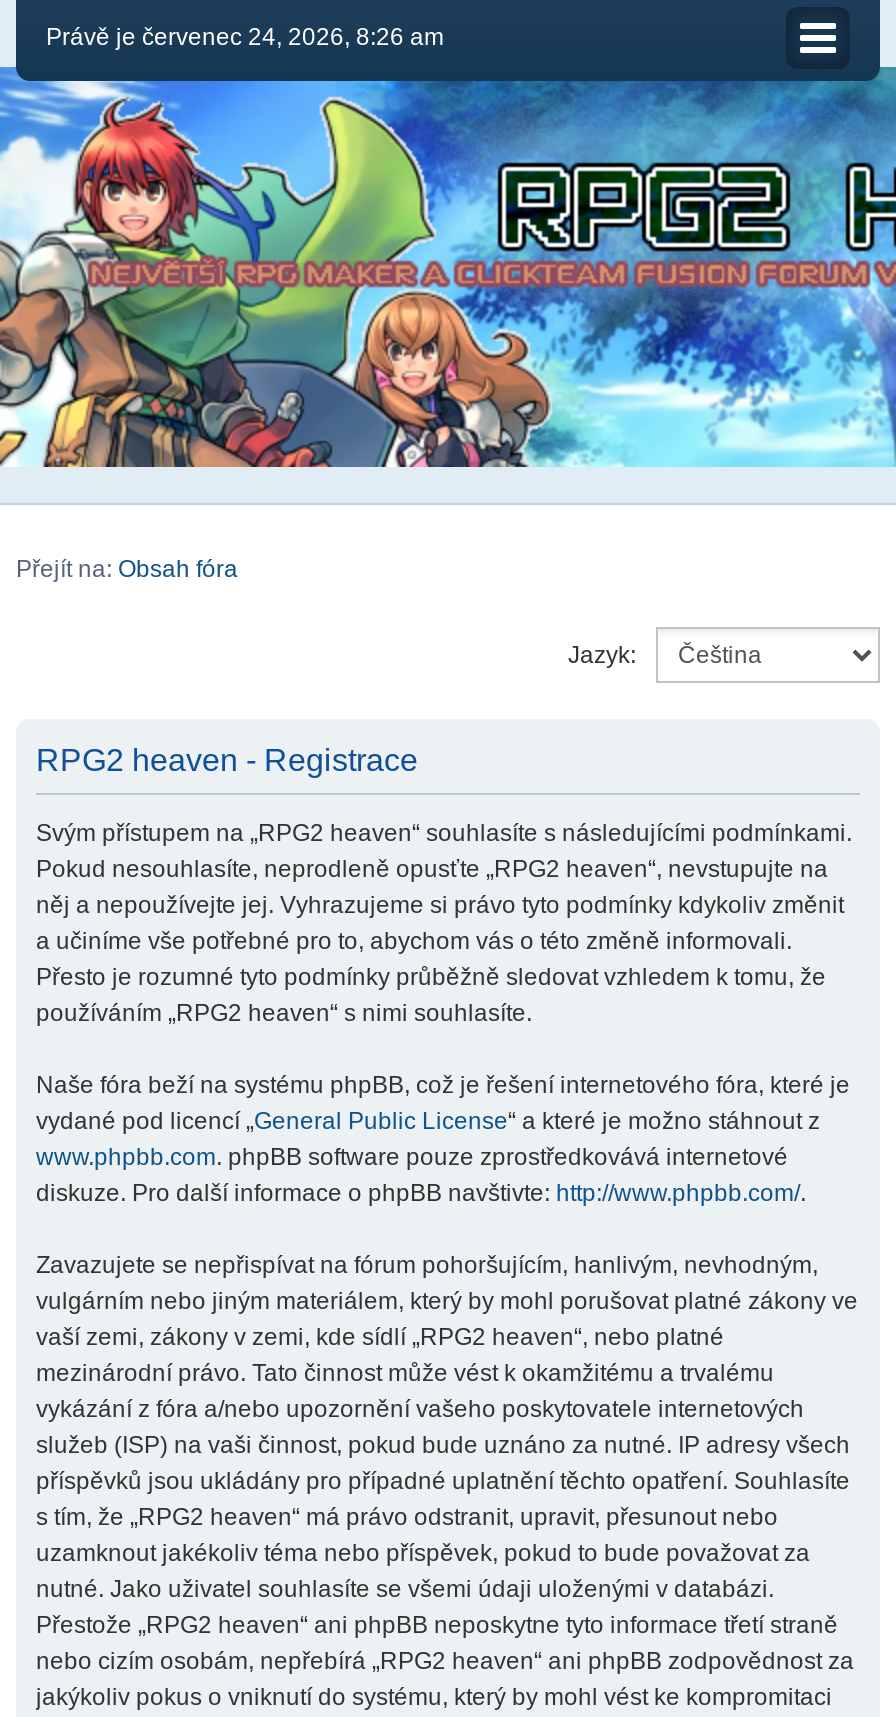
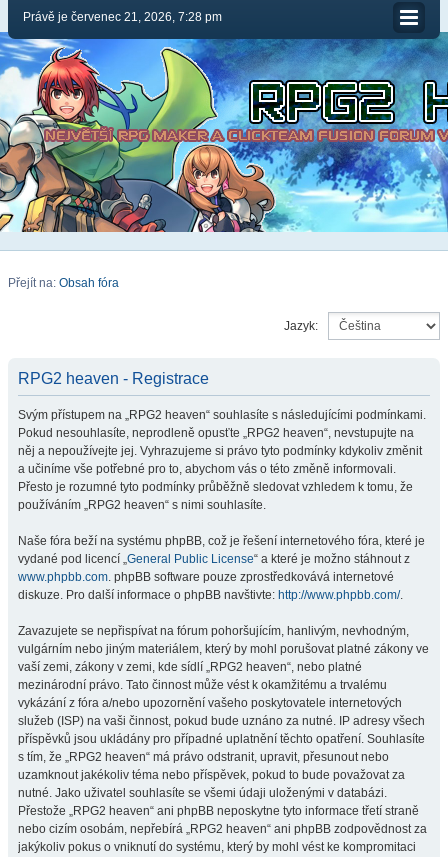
- Právě je červenec 24, 2026, 8:26 am
+ Právě je červenec 21, 2026, 7:28 pm
